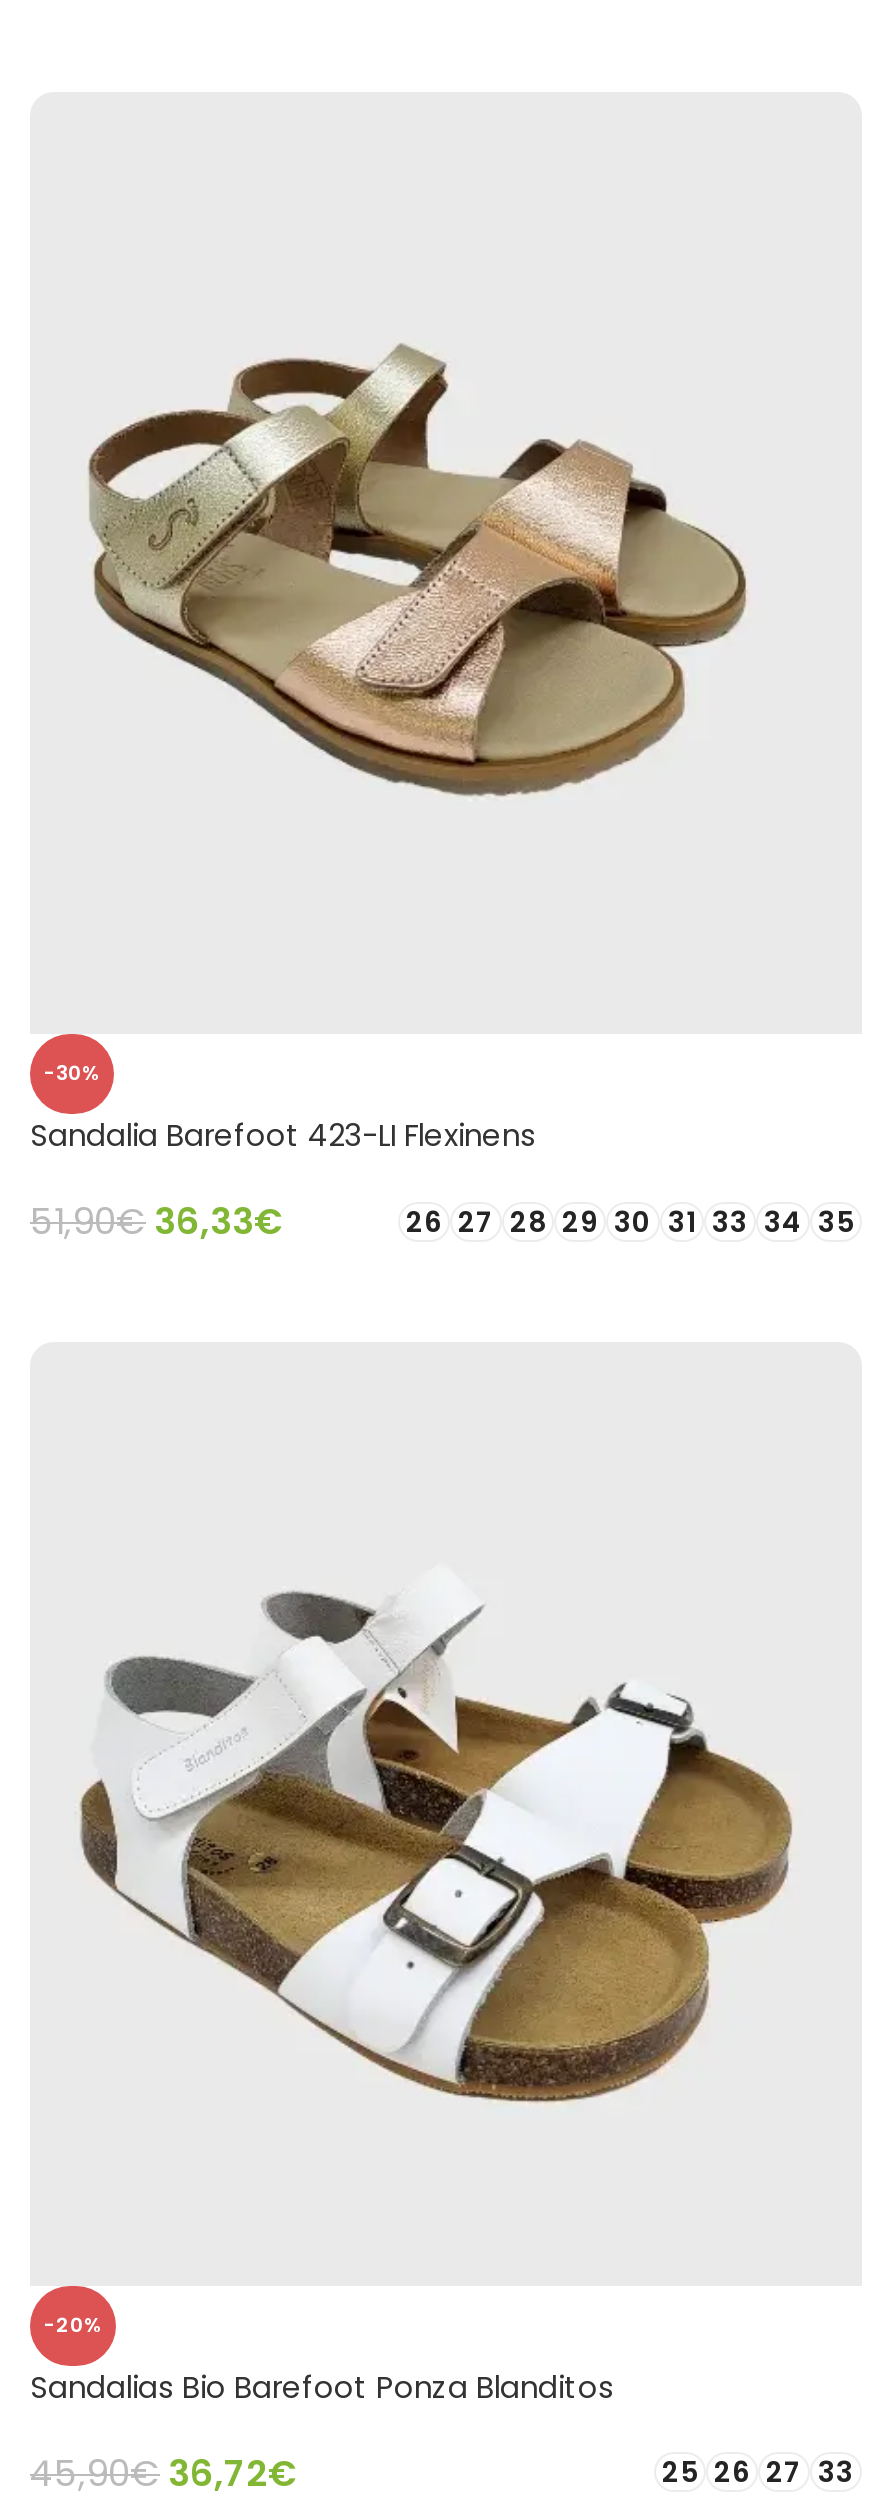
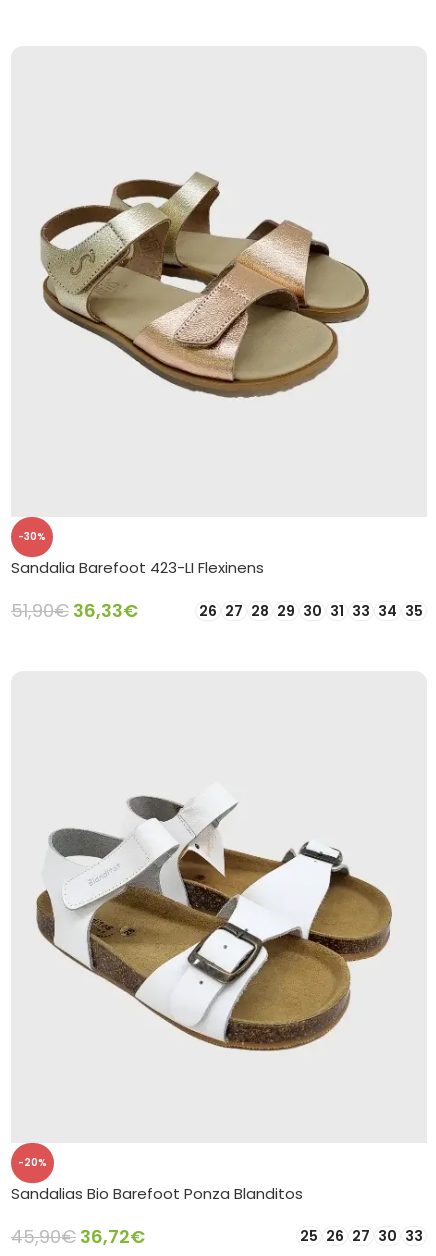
- 25 26 27 33
+ 25 26 27 30 33
